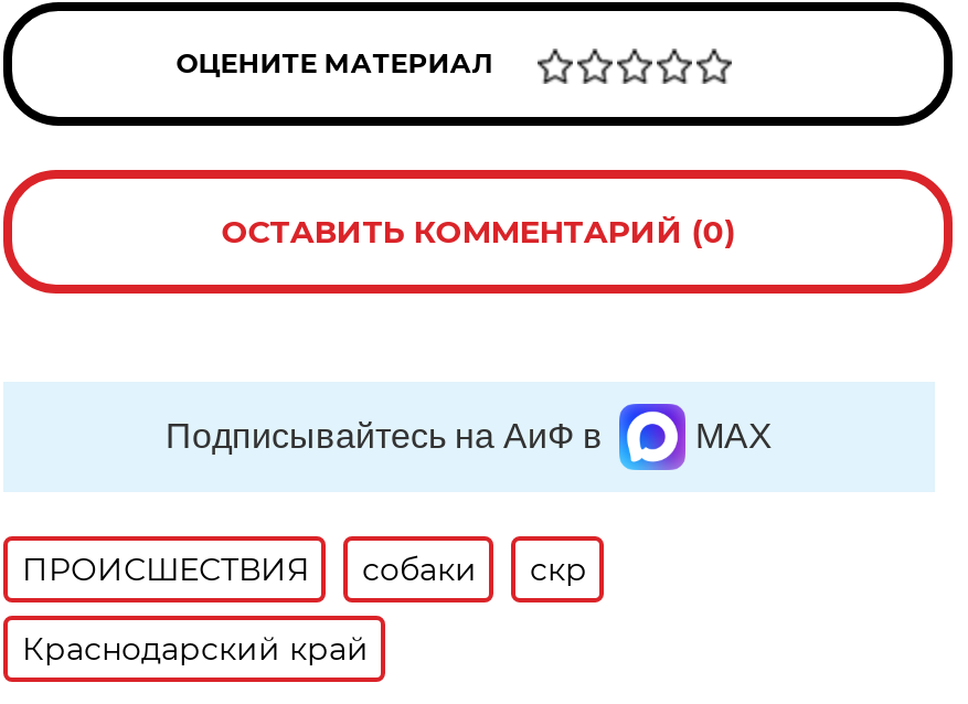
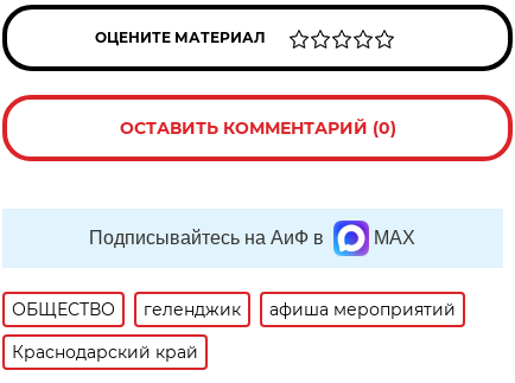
- ПРОИСШЕСТВИЯ
- собаки
- скр
+ ОБЩЕСТВО
+ геленджик
+ афиша мероприятий
